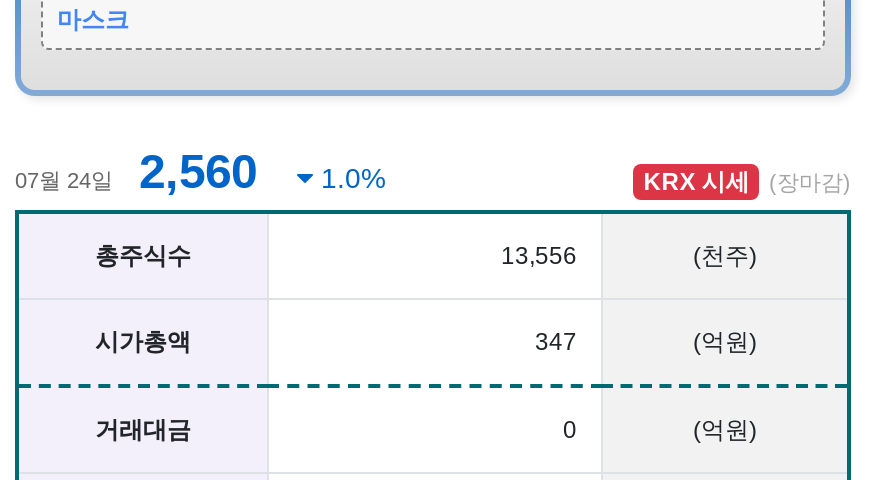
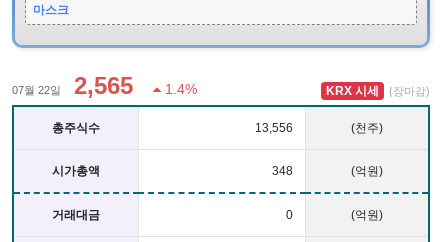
- 2,560
+ 2,565

- 07월 24일
+ 07월 22일

- 1.0%
+ 1.4%

- 347
+ 348
